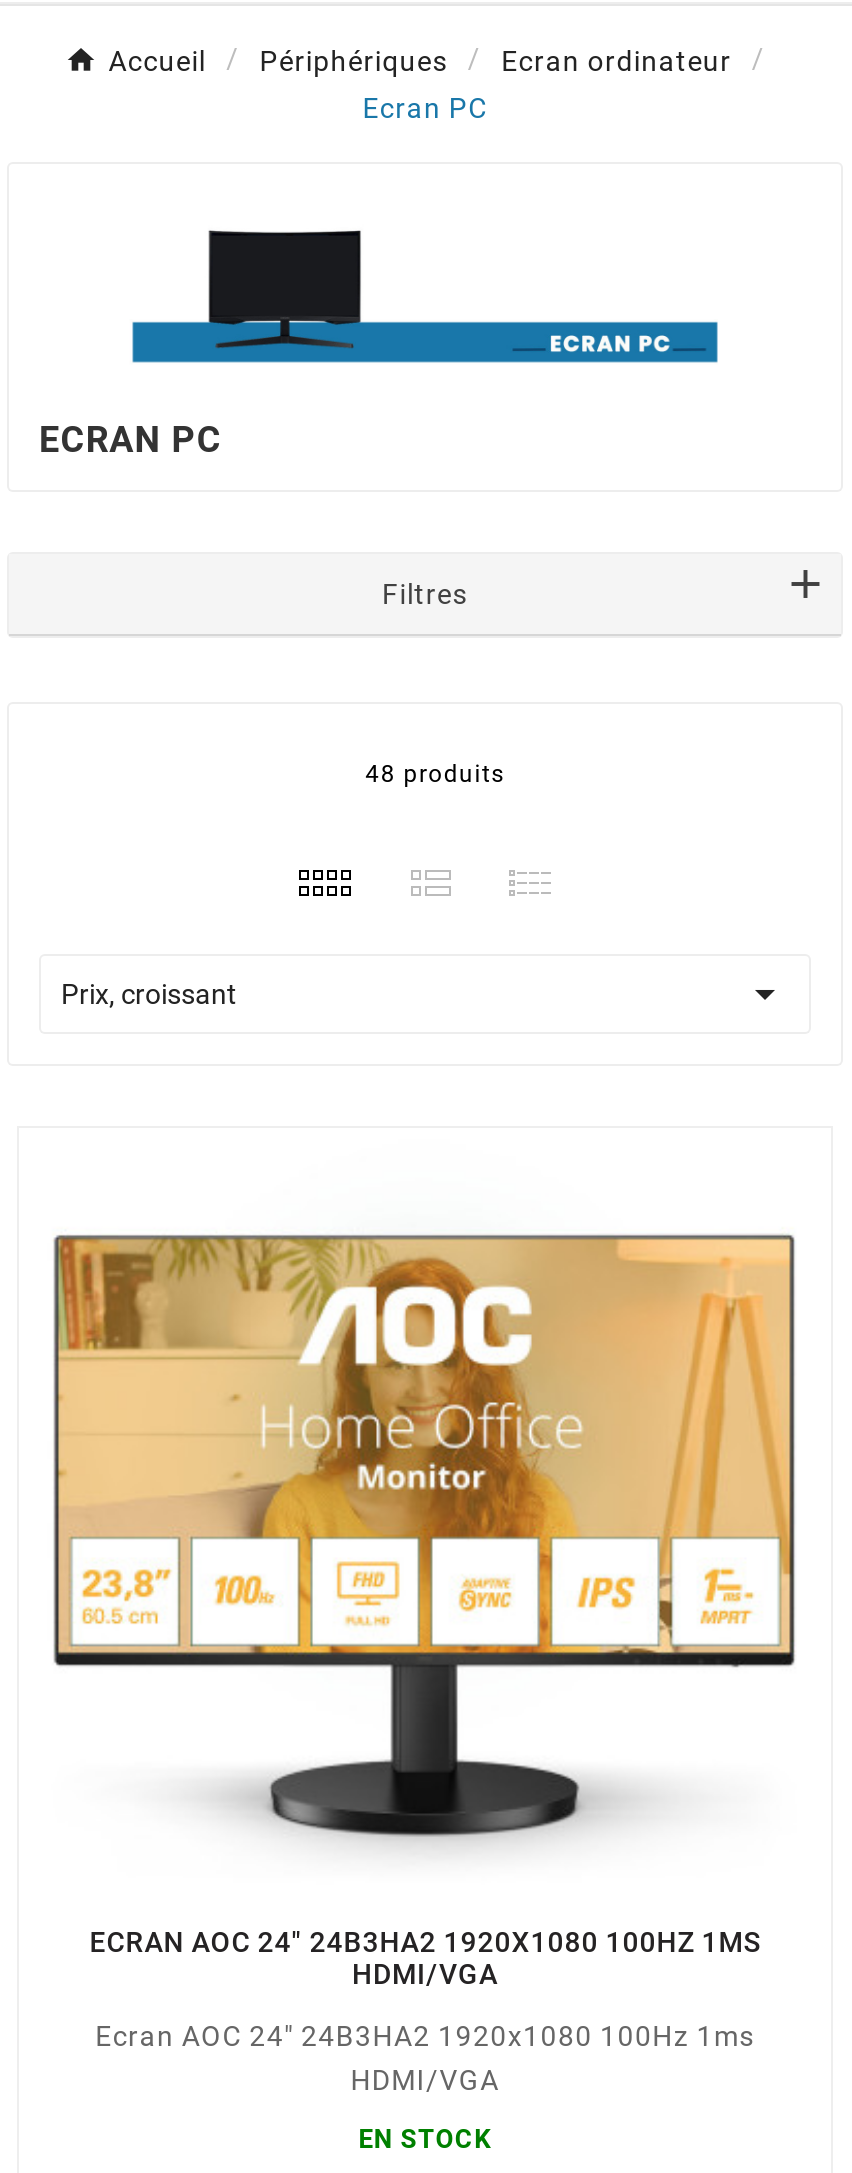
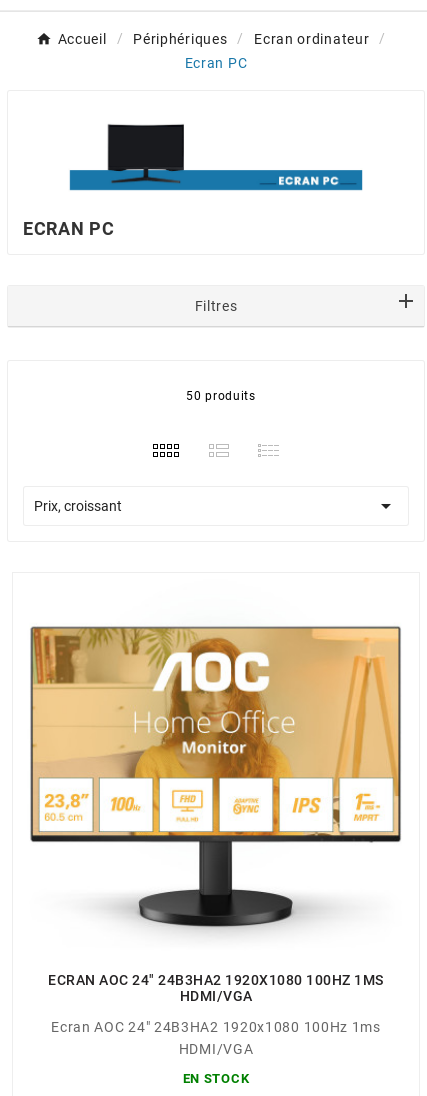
- 48 produits
+ 50 produits
